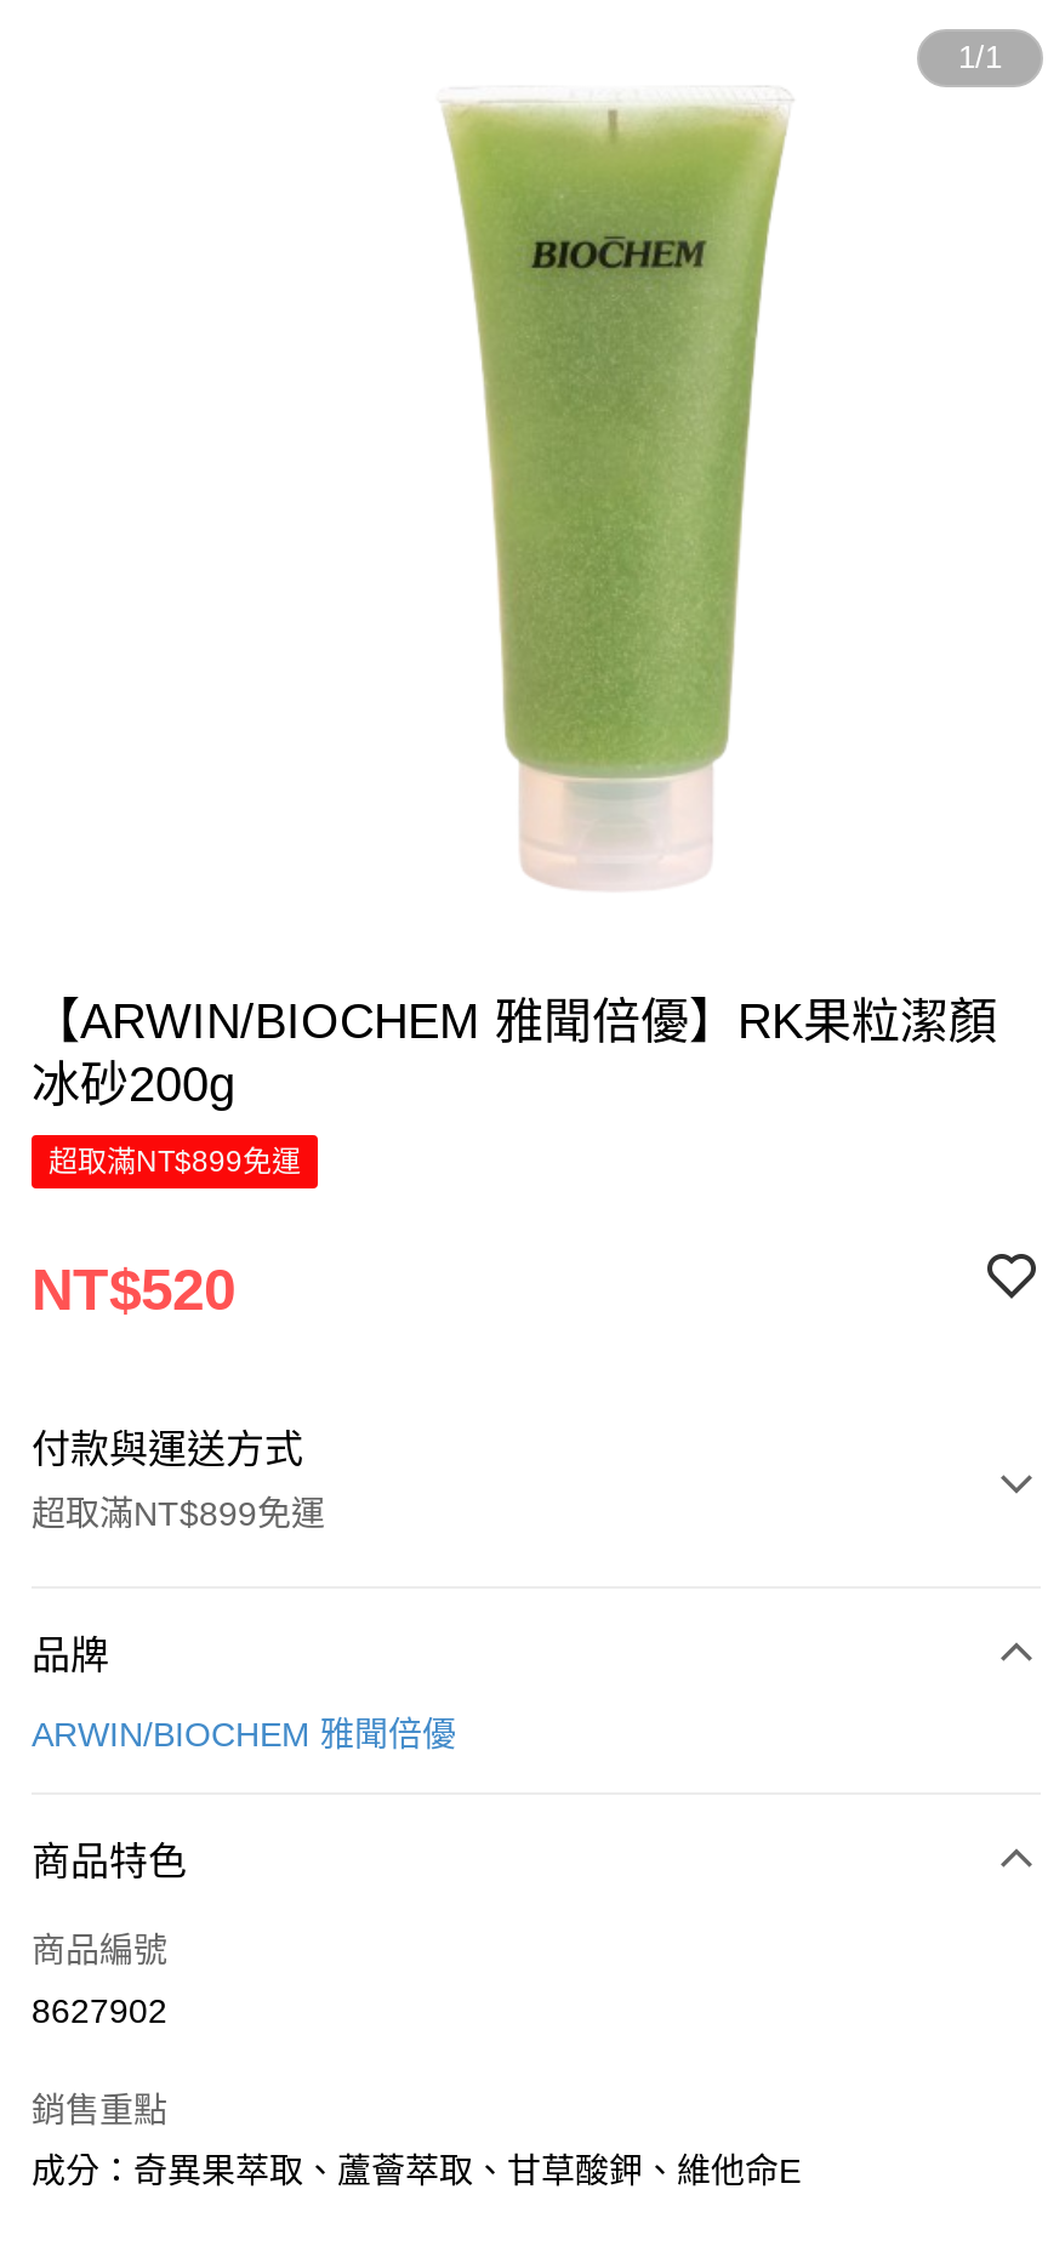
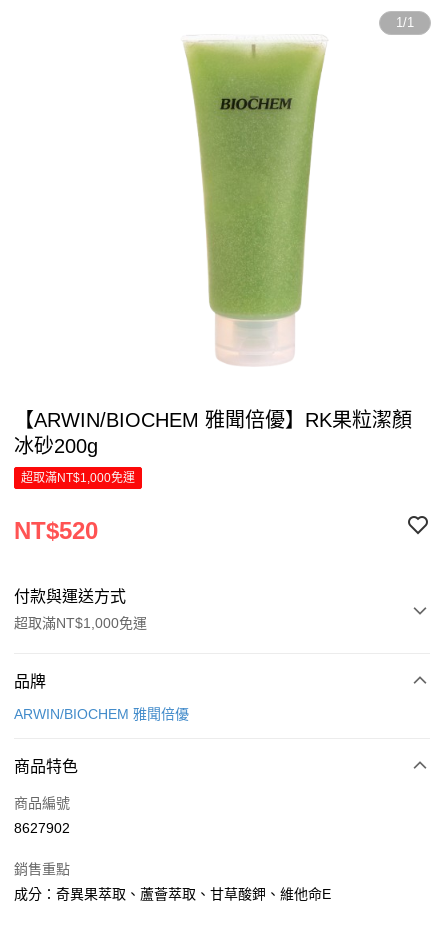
- 超取滿NT$899免運
+ 超取滿NT$1,000免運

- 超取滿NT$899免運
+ 超取滿NT$1,000免運
